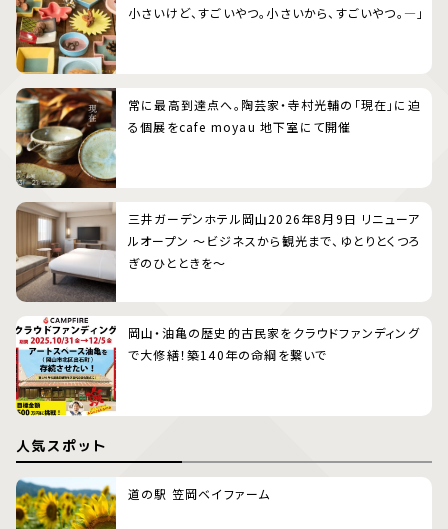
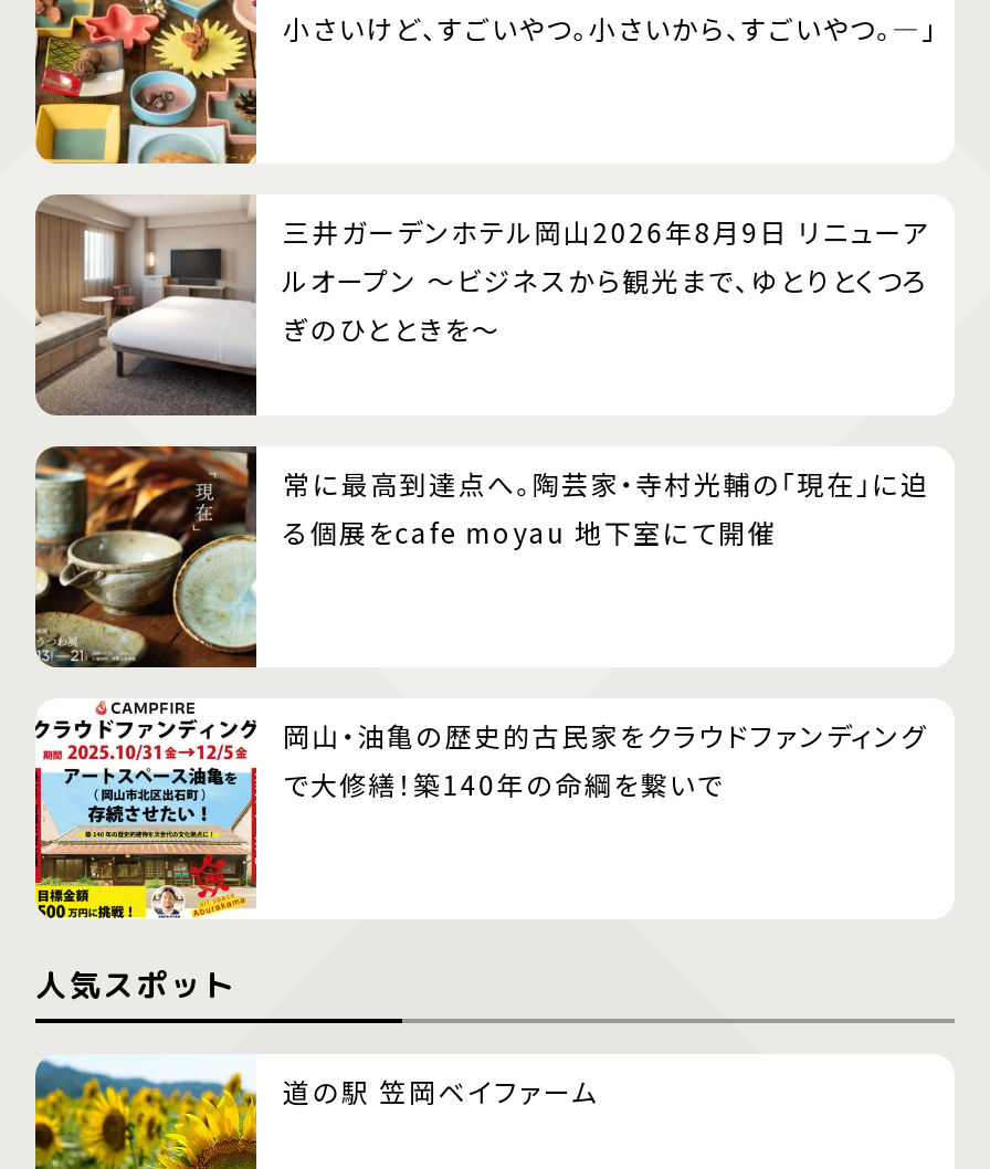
moved down: [image] | 常に最高到達点へ。陶芸家・寺村光輔の「現在」に迫 | る個展をcafe moyau 地下室にて開催

moved up: [image] | 三井ガーデンホテル岡山2026年8月9日 リニューア | ルオープン 〜ビジネスから観光まで、ゆとりとくつろ | ぎのひとときを〜
